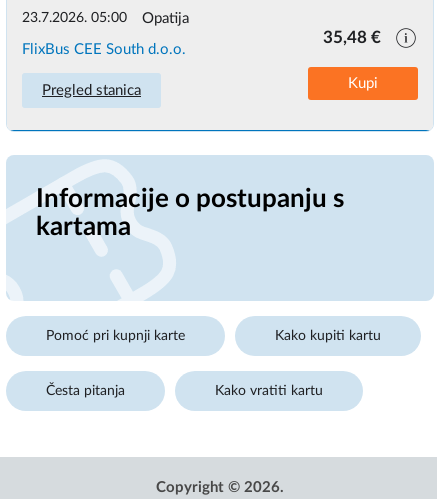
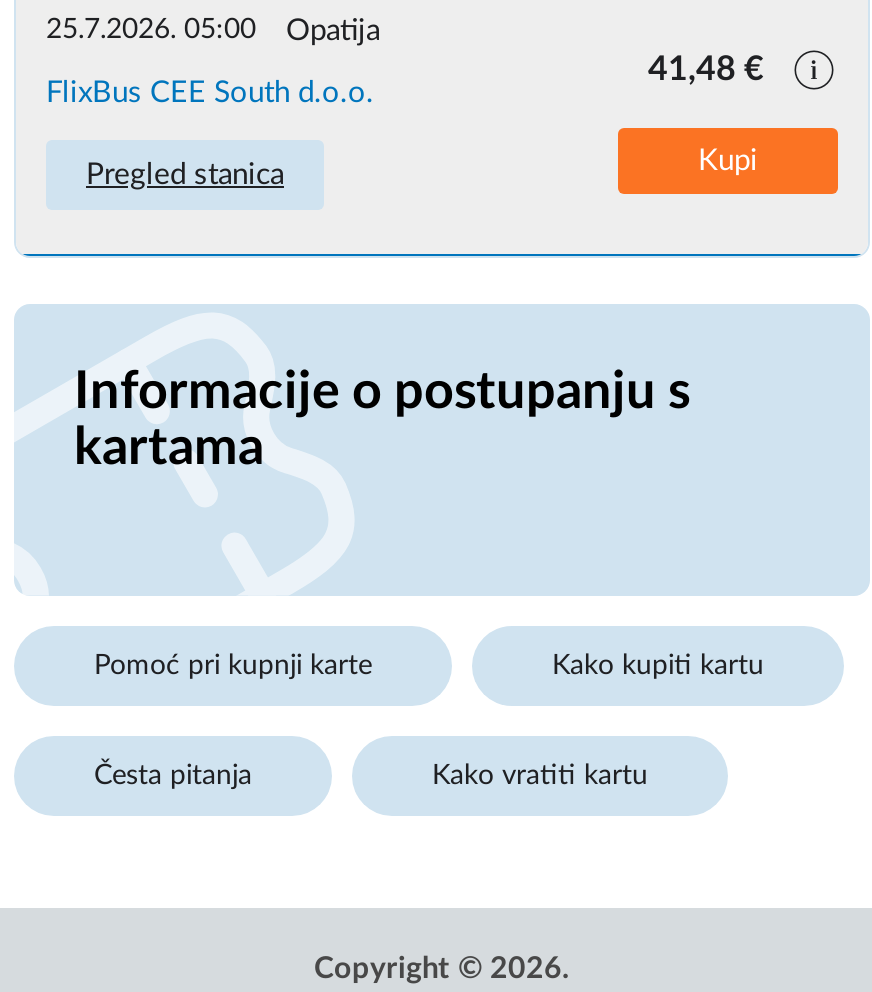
- 23.7.2026. 05:00 Opatija
+ 25.7.2026. 05:00 Opatija

- 35,48
+ 41,48
